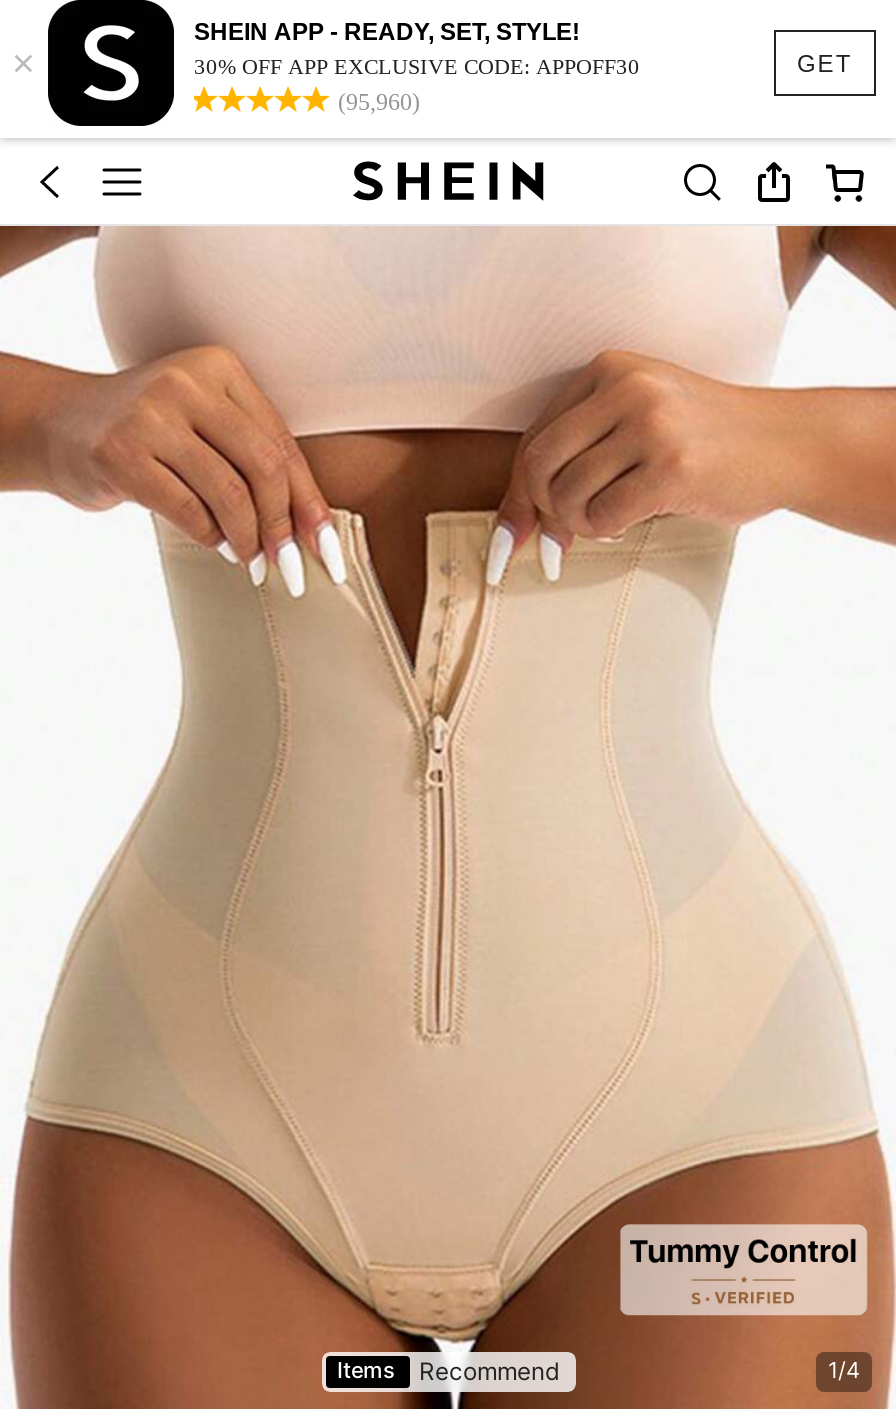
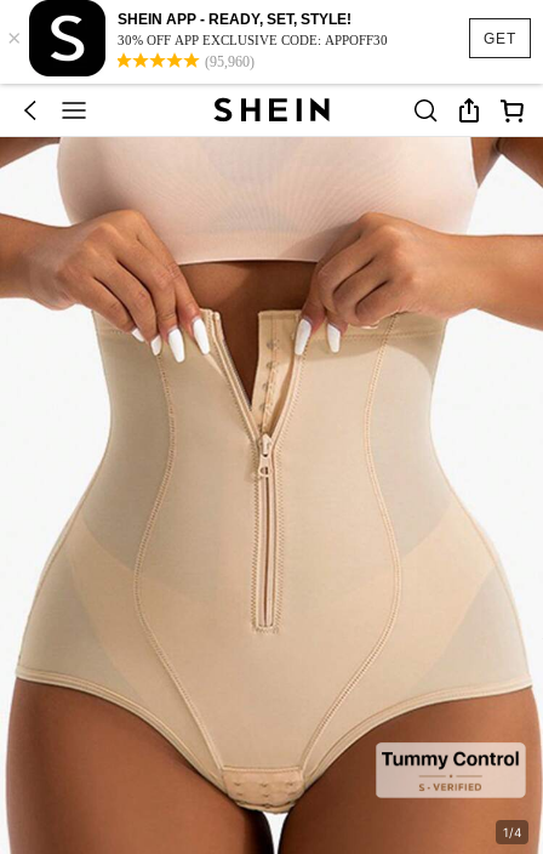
- Items
- Recommend
